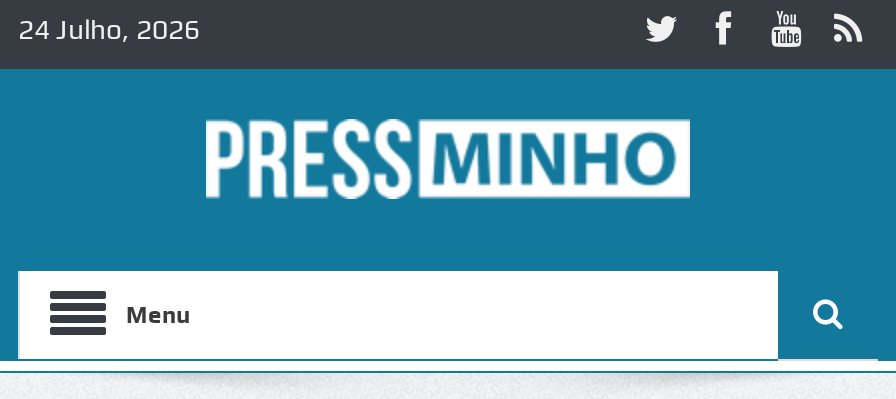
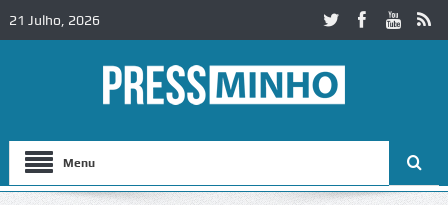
- 24 Julho, 2026
+ 21 Julho, 2026
